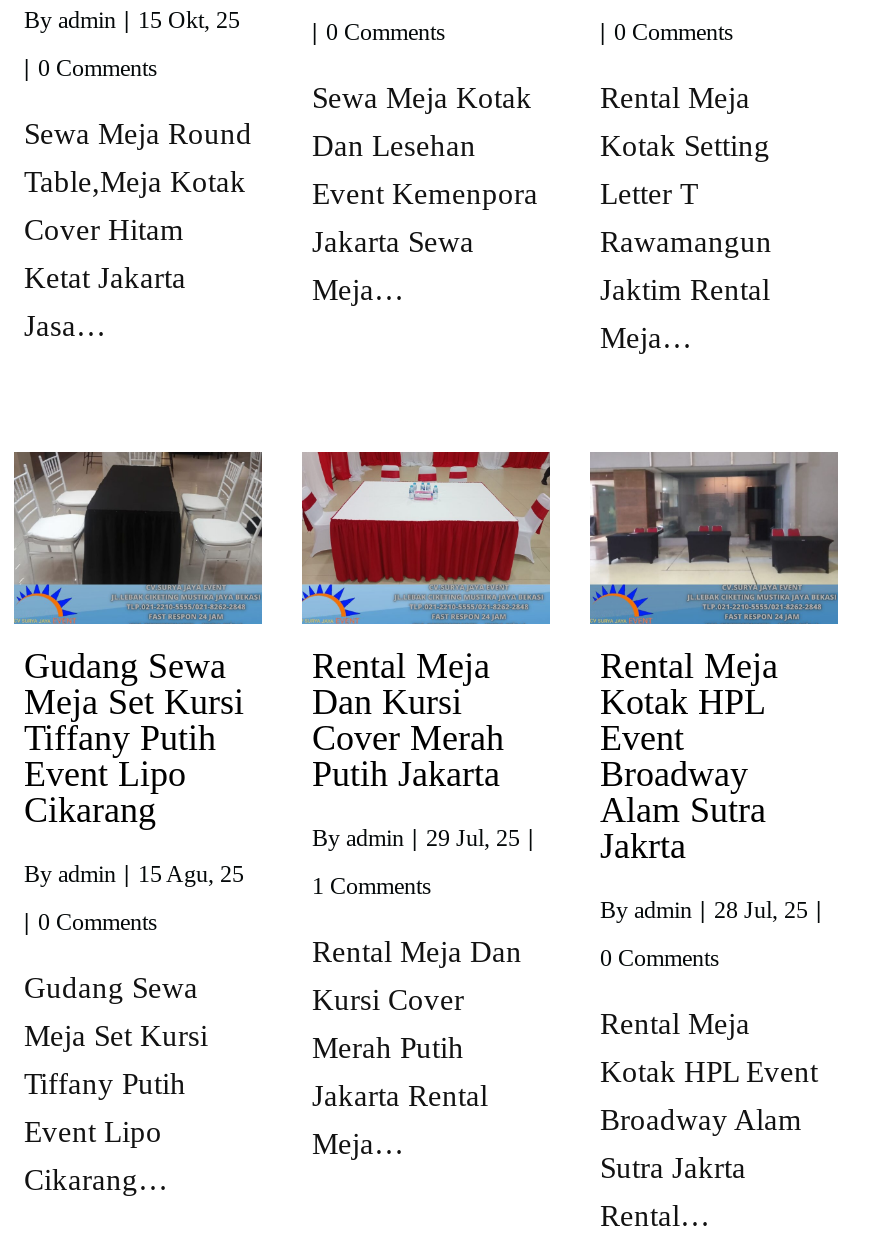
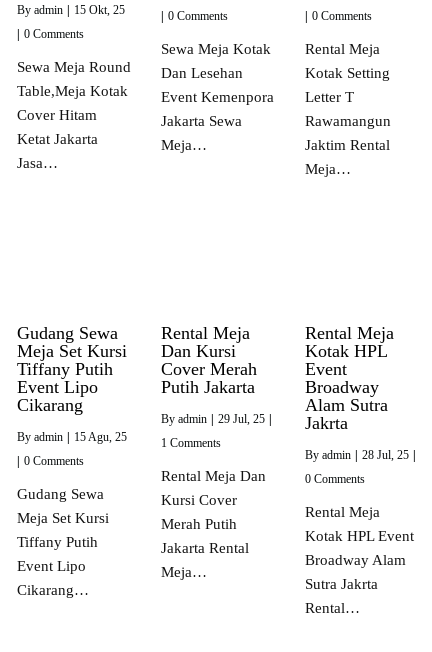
- [image]

- [image]

- [image]
